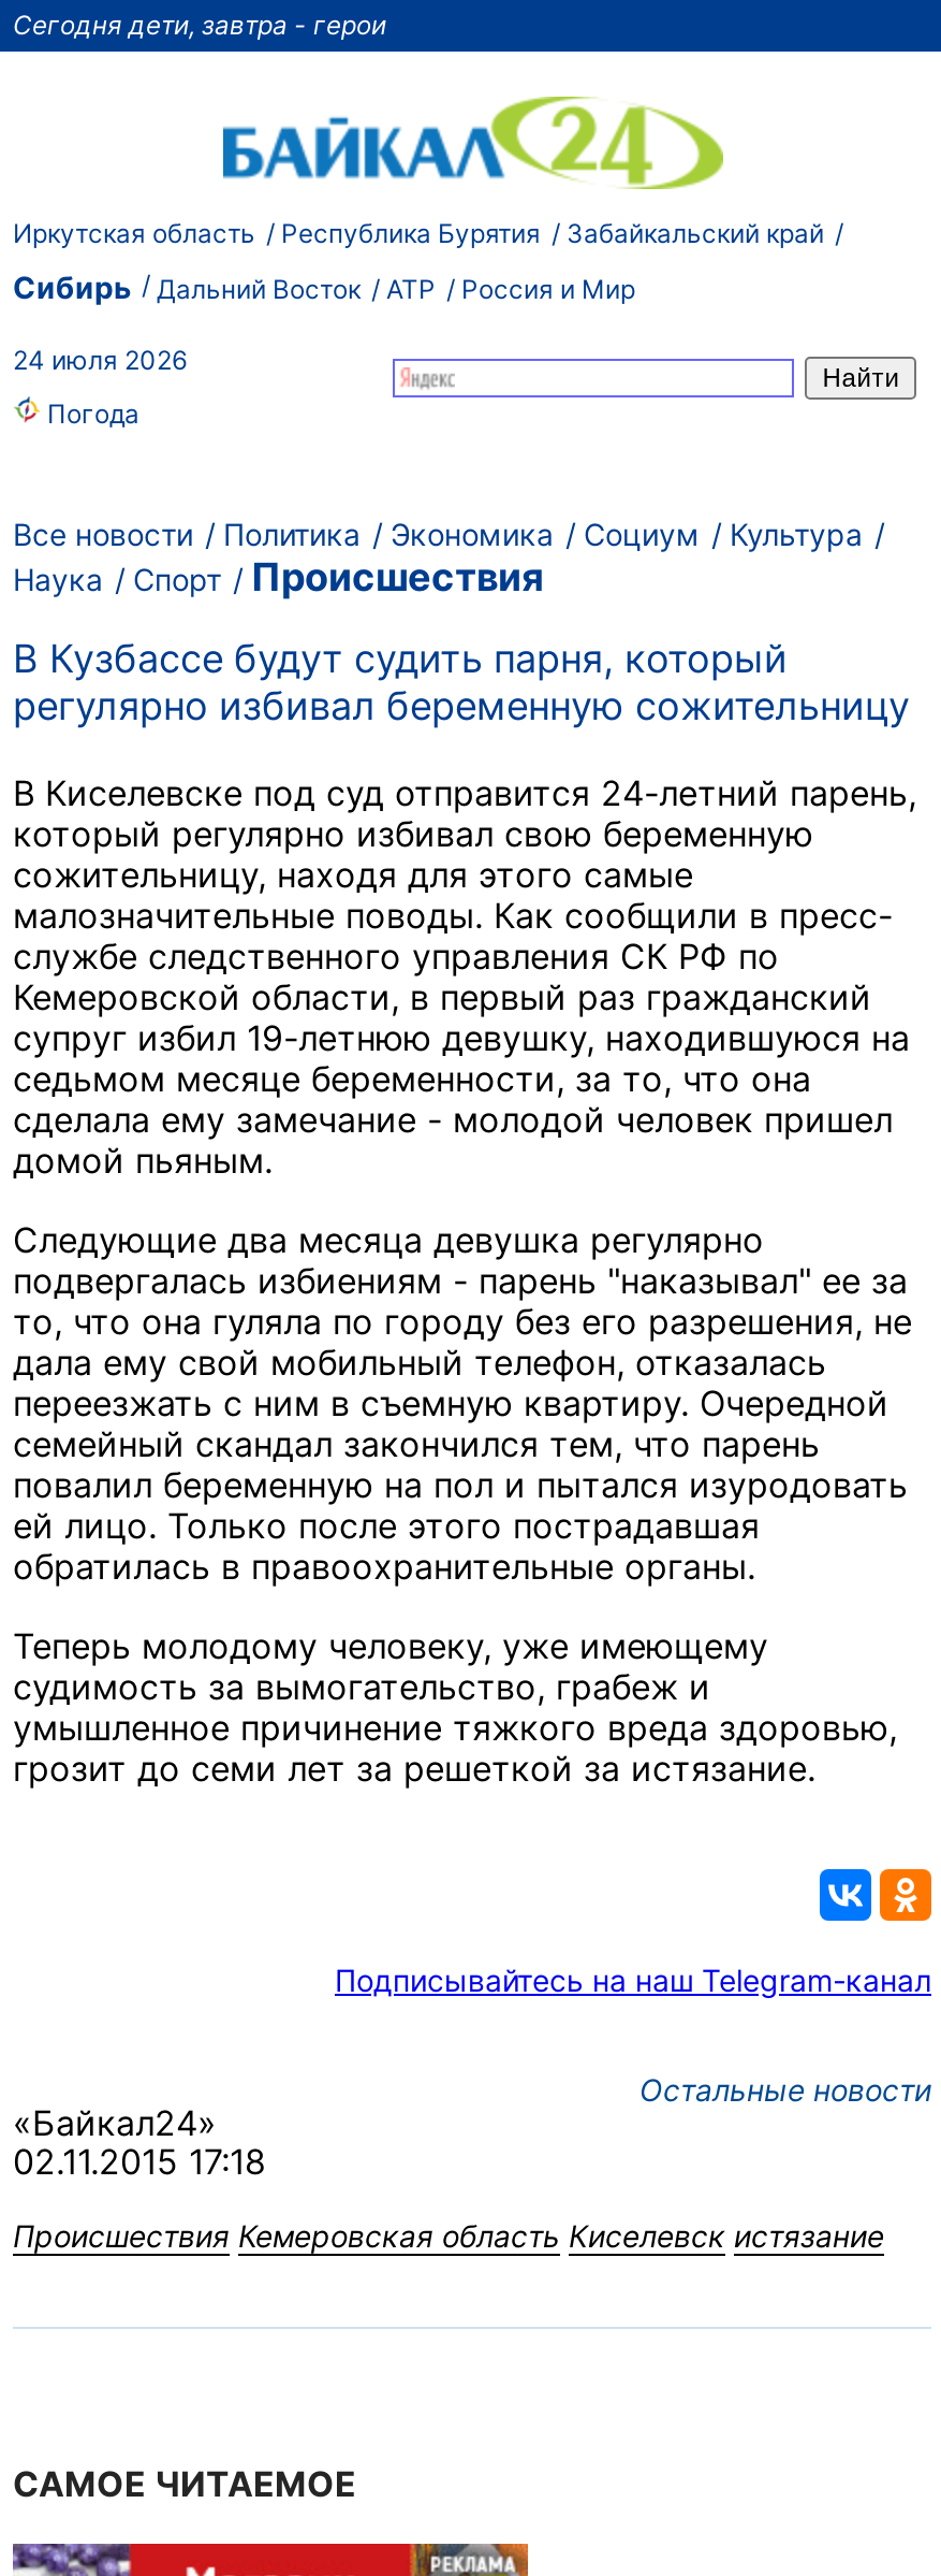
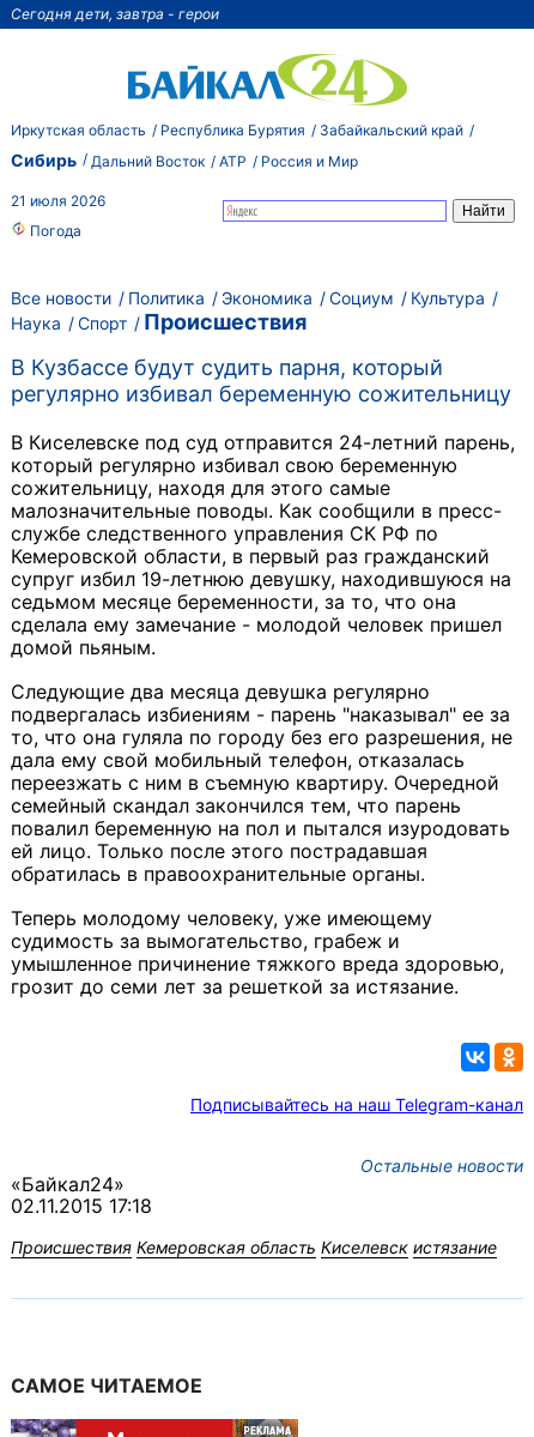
- 24 июля 2026
+ 21 июля 2026
